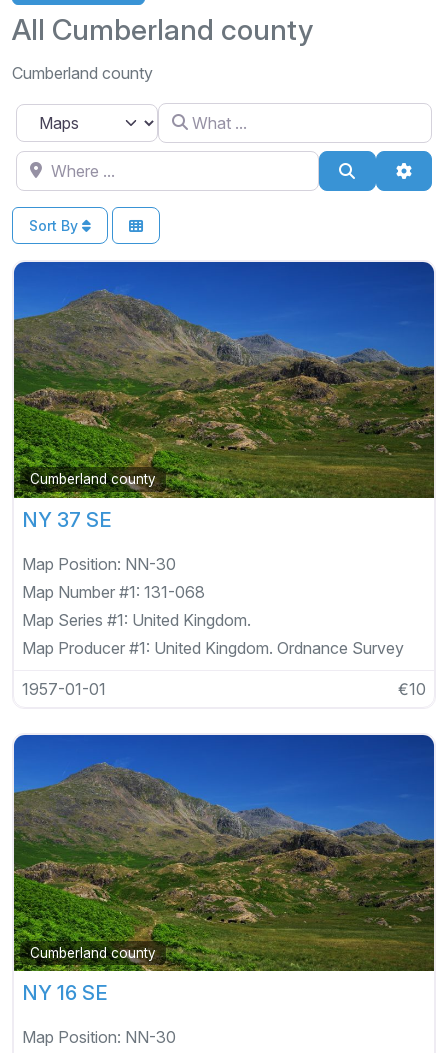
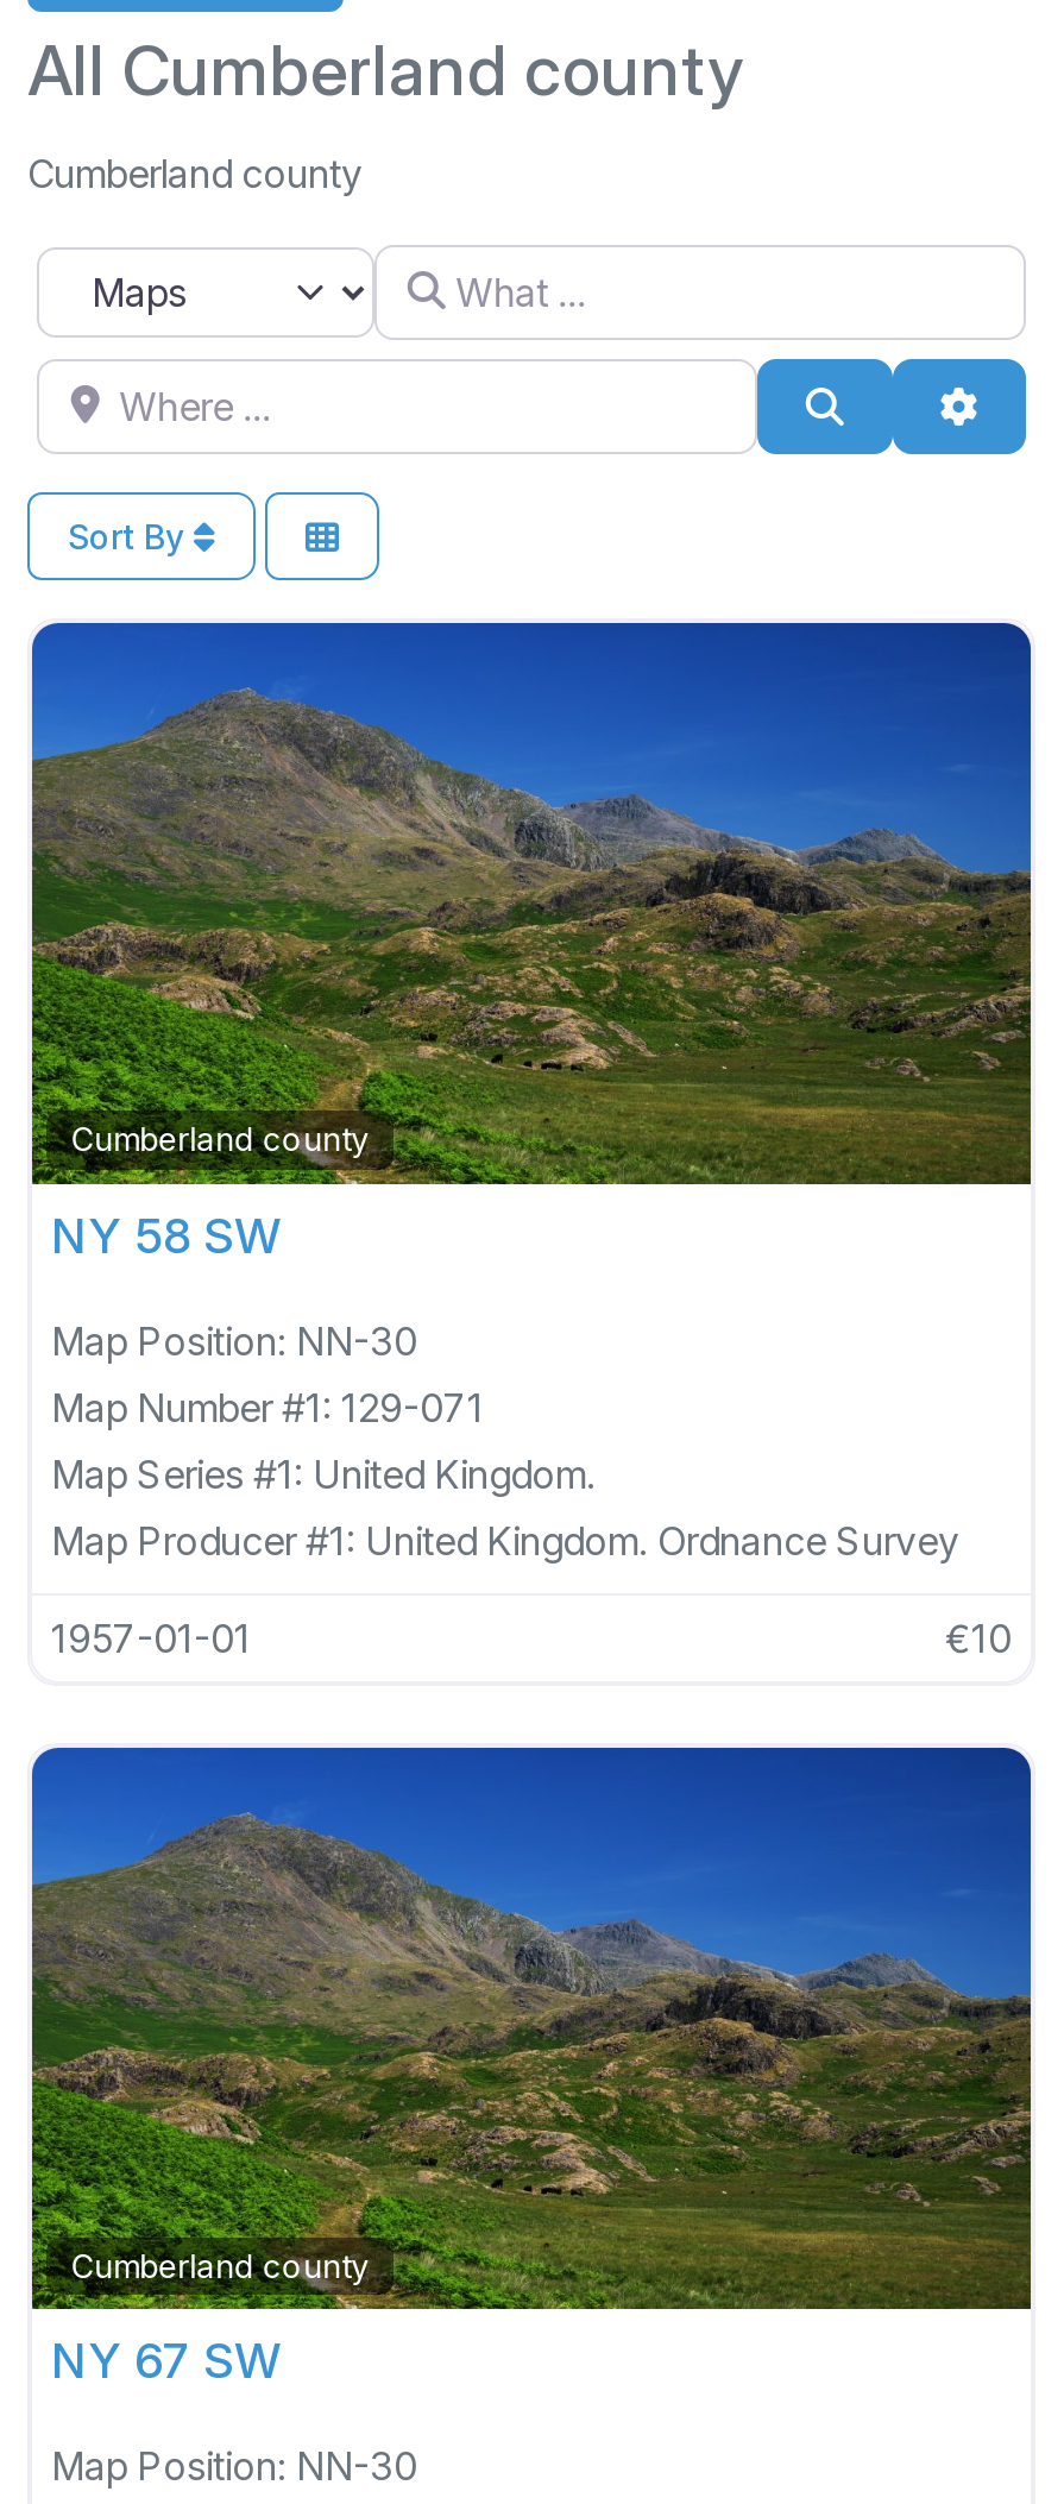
- NY 37 SE
+ NY 58 SW

- Map Number #1: 131-068
+ Map Number #1: 129-071

- NY 16 SE
+ NY 67 SW
